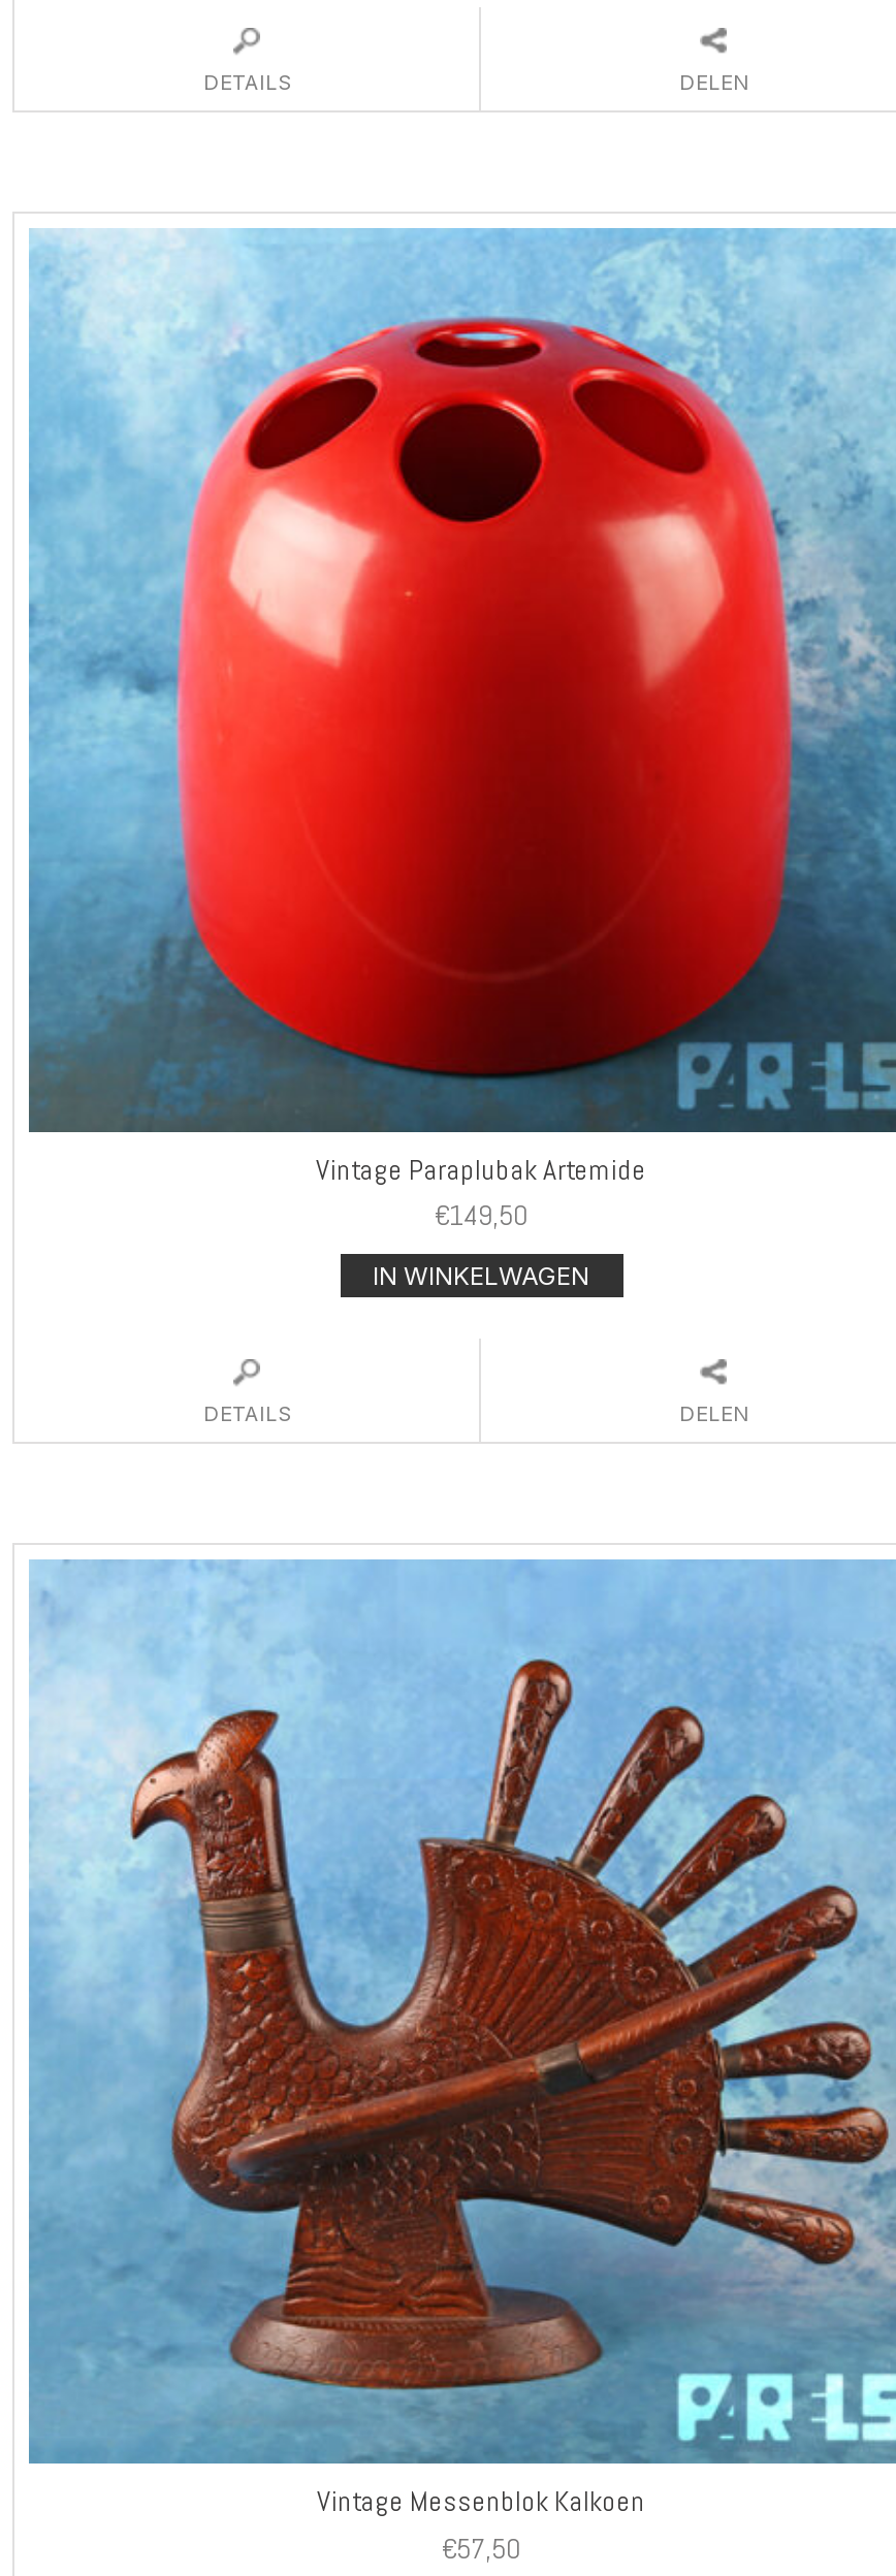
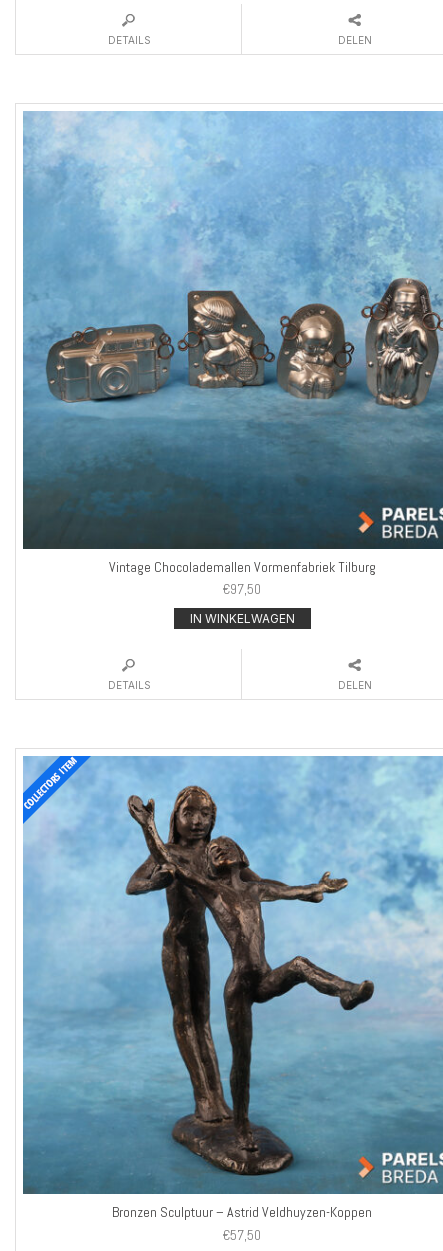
- [image]
- Vintage Paraplubak Artemide
- €149,50
+ [image]
+ Vintage Chocolademallen Vormenfabriek Tilburg
+ €97,50

- [image]
- Vintage Messenblok Kalkoen
+ [image]
+ Bronzen Sculptuur – Astrid Veldhuyzen-Koppen
